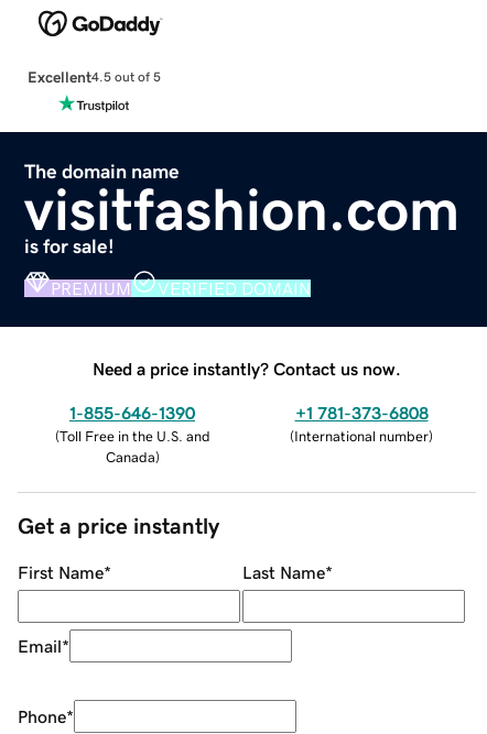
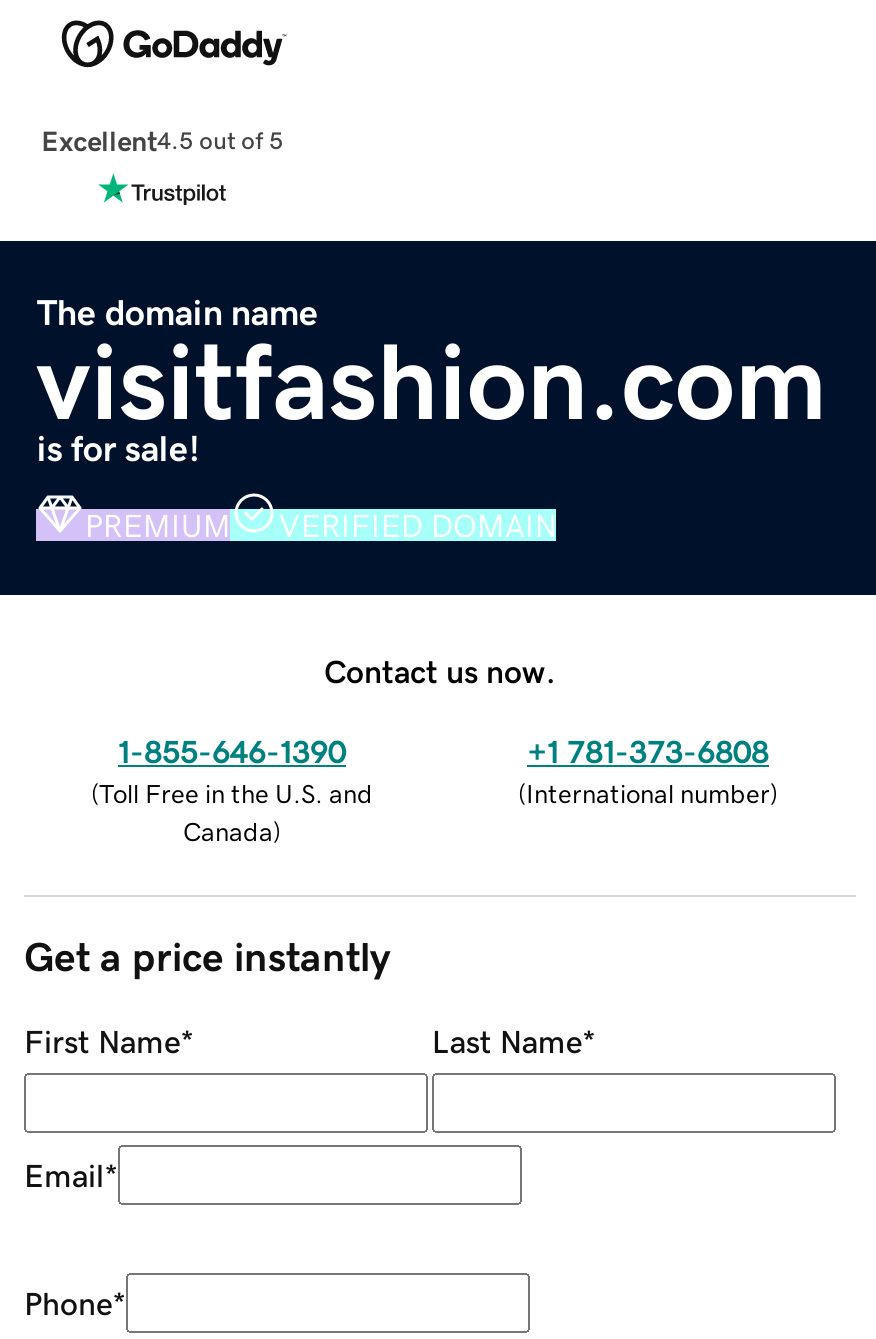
- Need a price instantly? Contact us now.
+ Contact us now.
